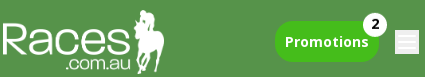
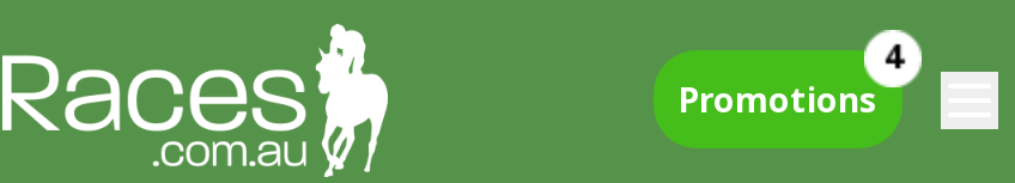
- 2
+ 4
